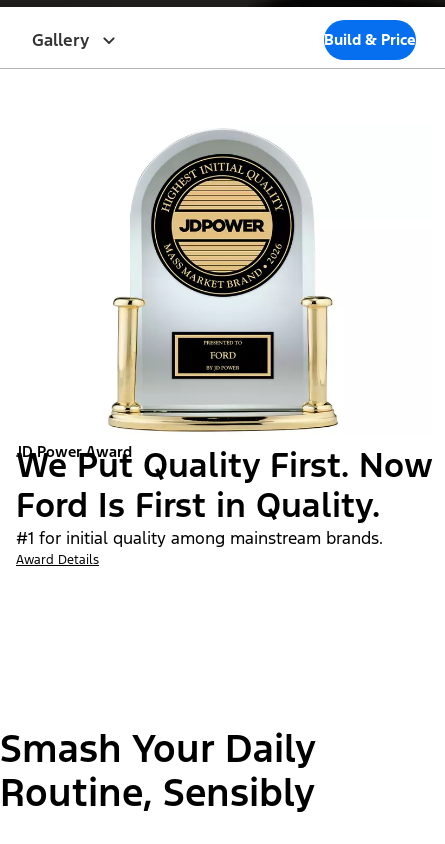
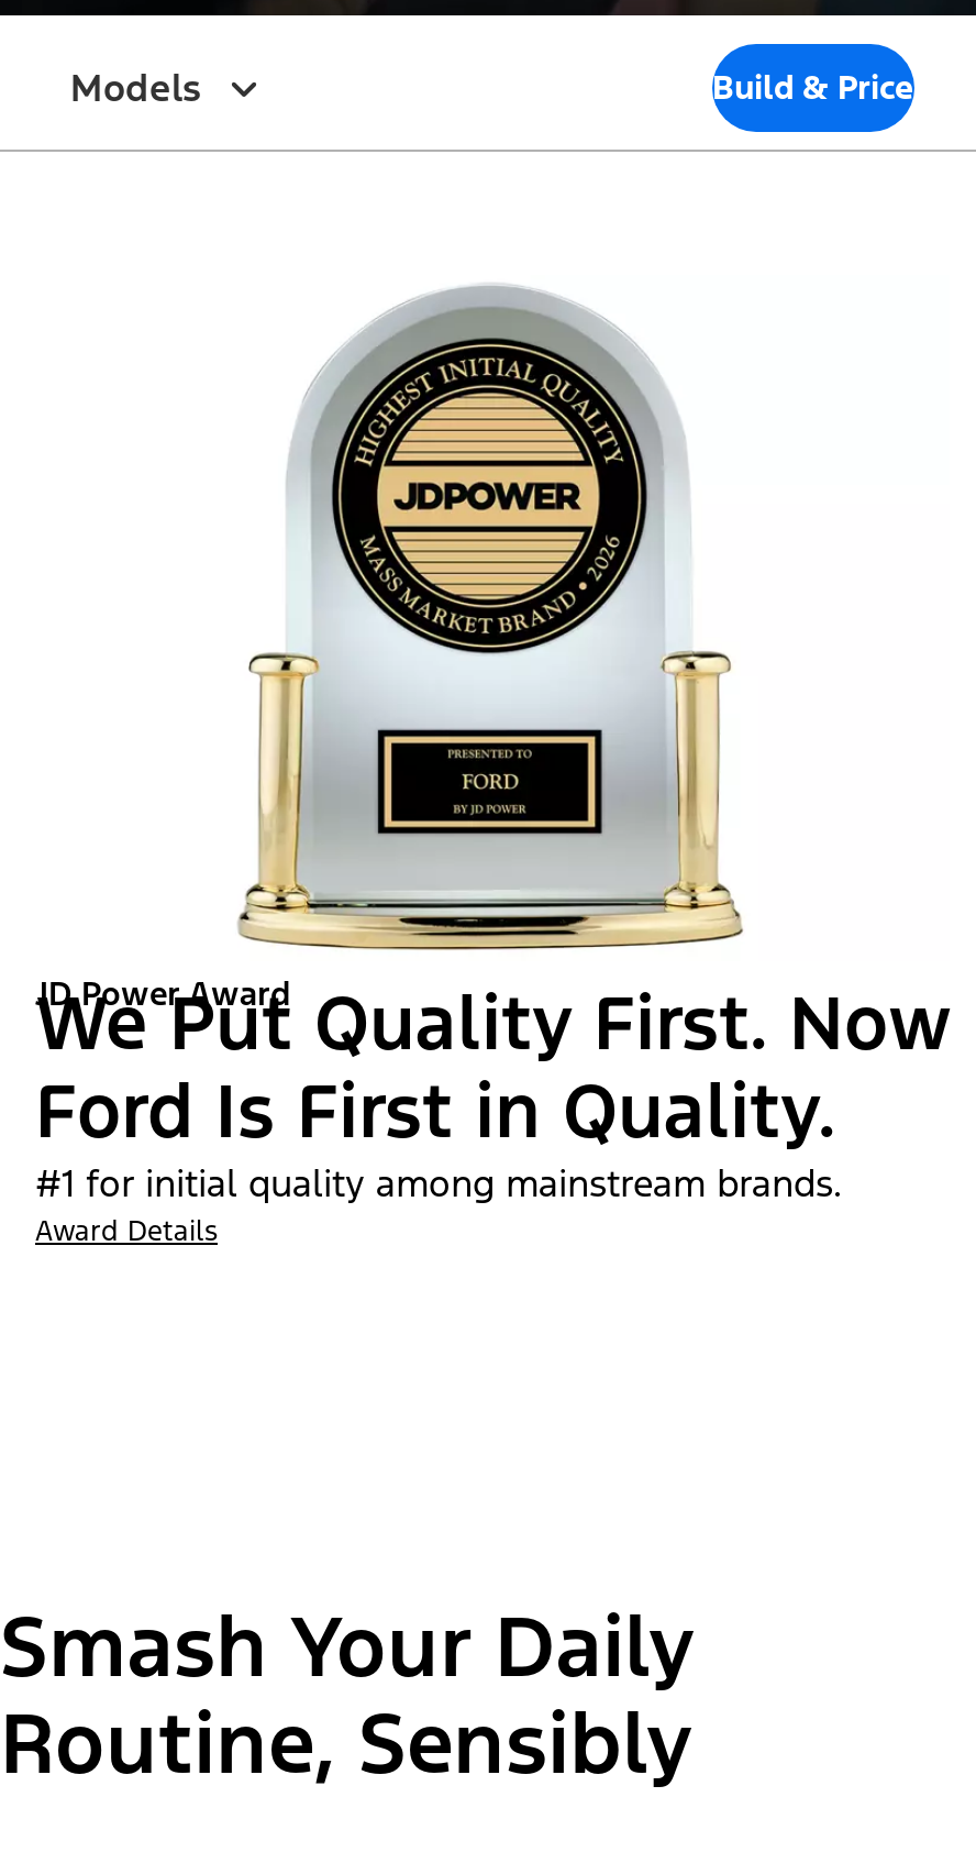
- Gallery
+ Models
